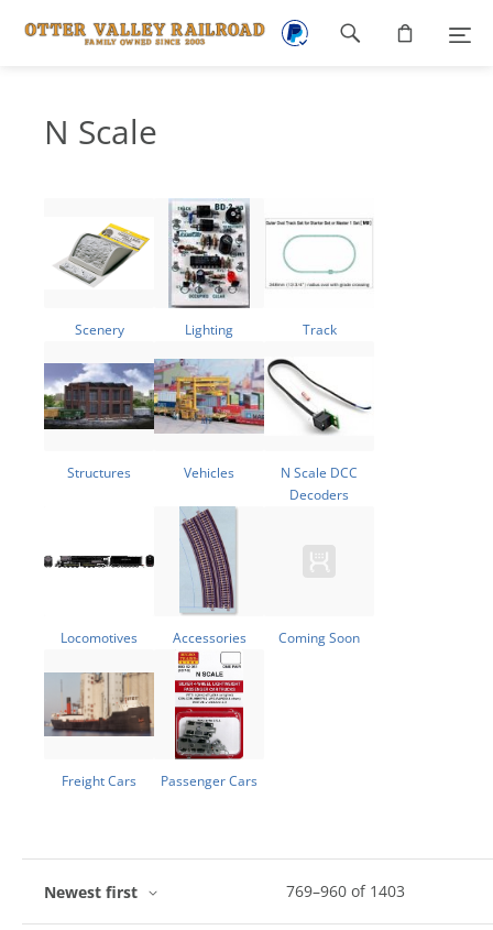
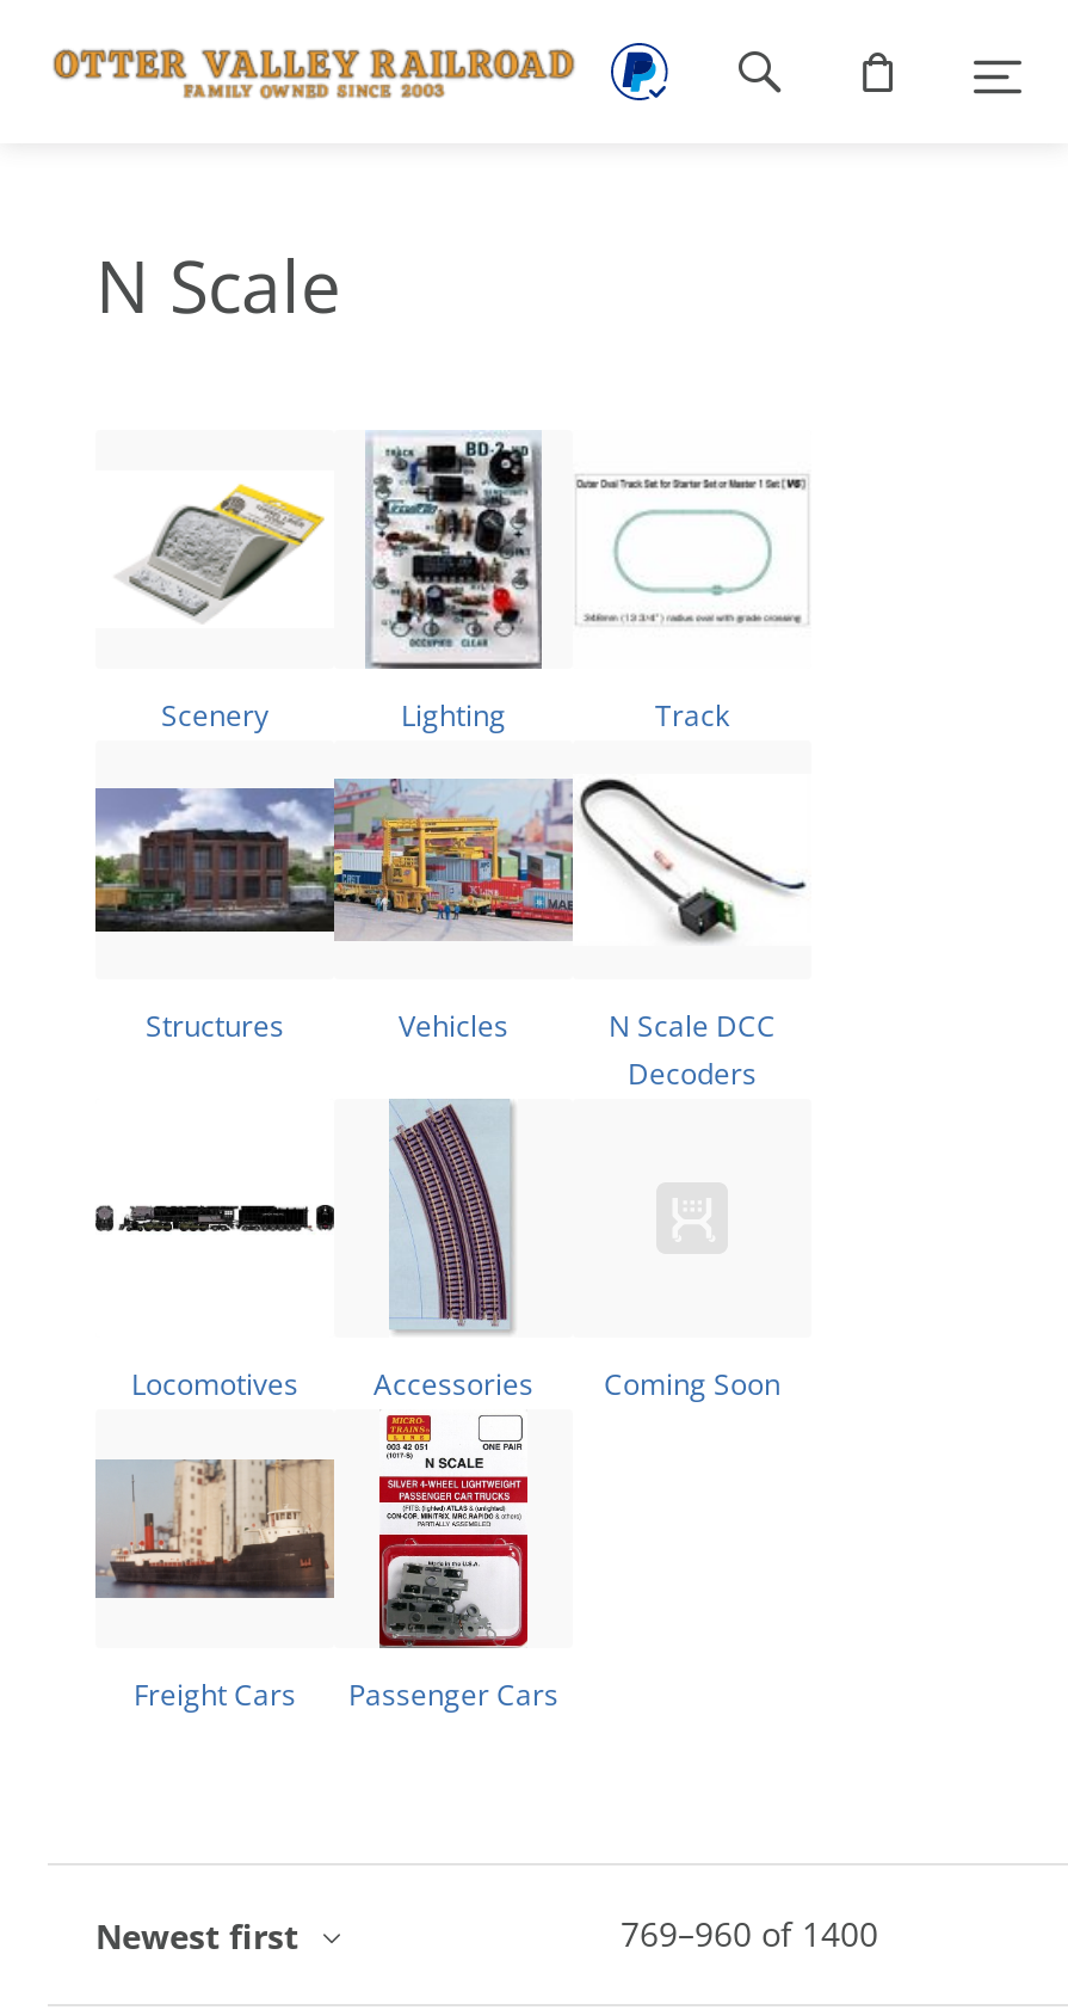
- 769–960 of 1403
+ 769–960 of 1400
